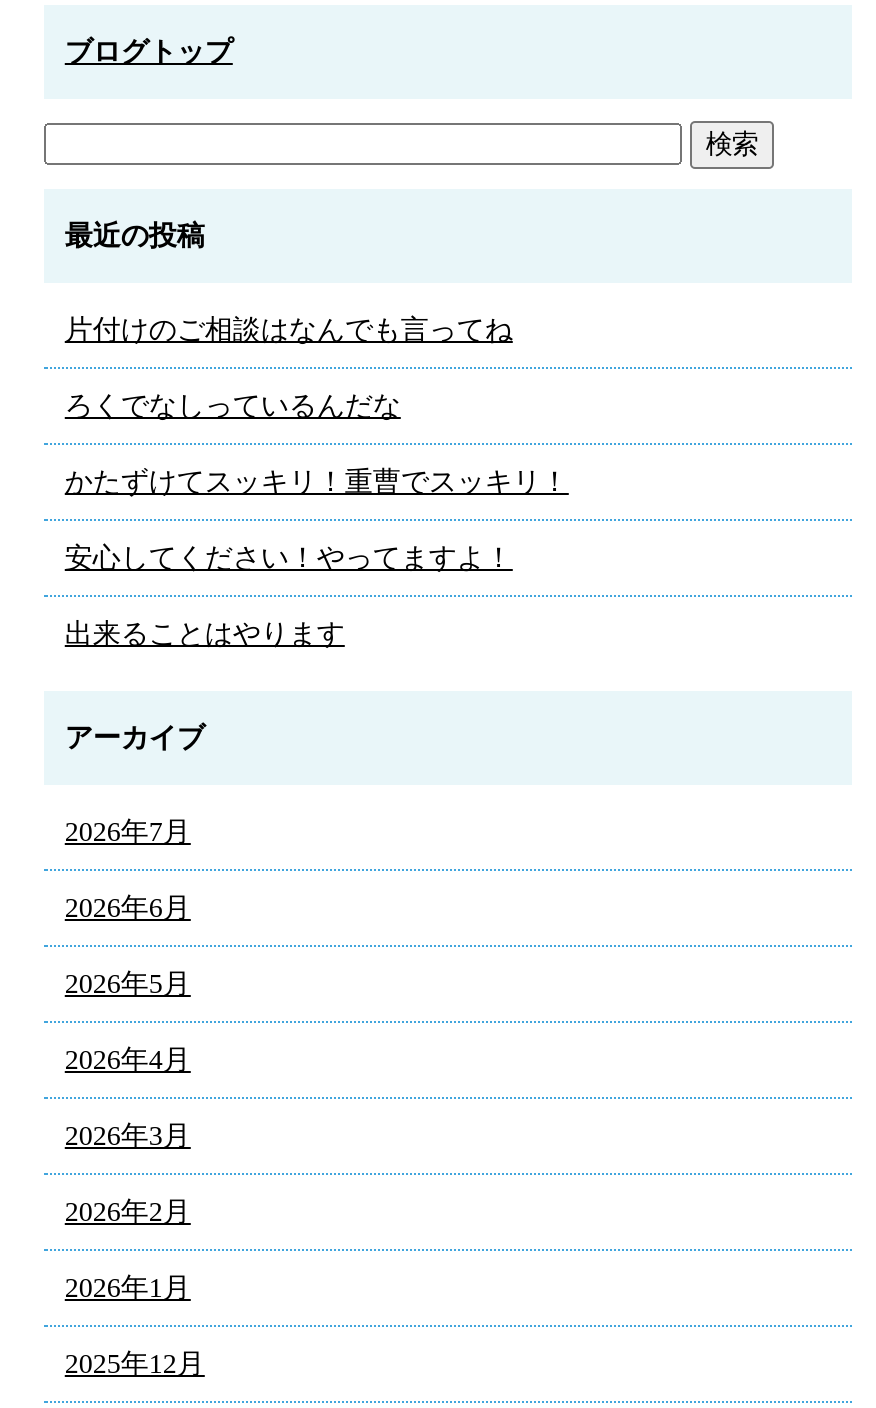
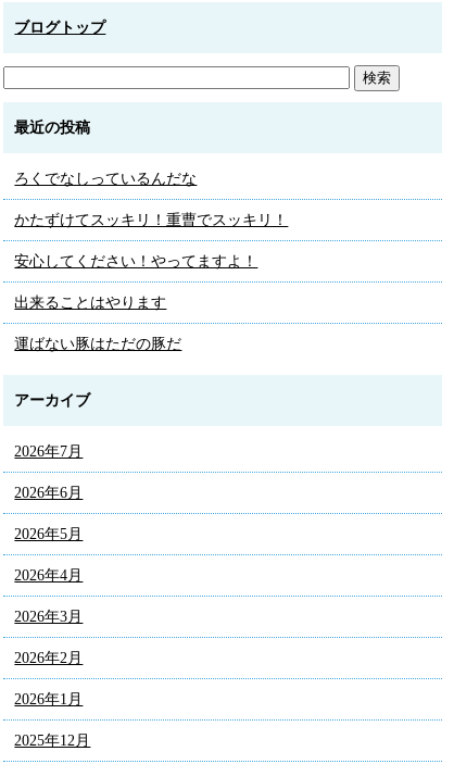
- 片付けのご相談はなんでも言ってね

moved up: ろくでなしっているんだな | かたずけてスッキリ！重曹でスッキリ！ | 出来ることはやります

+ 運ばない豚はただの豚だ
